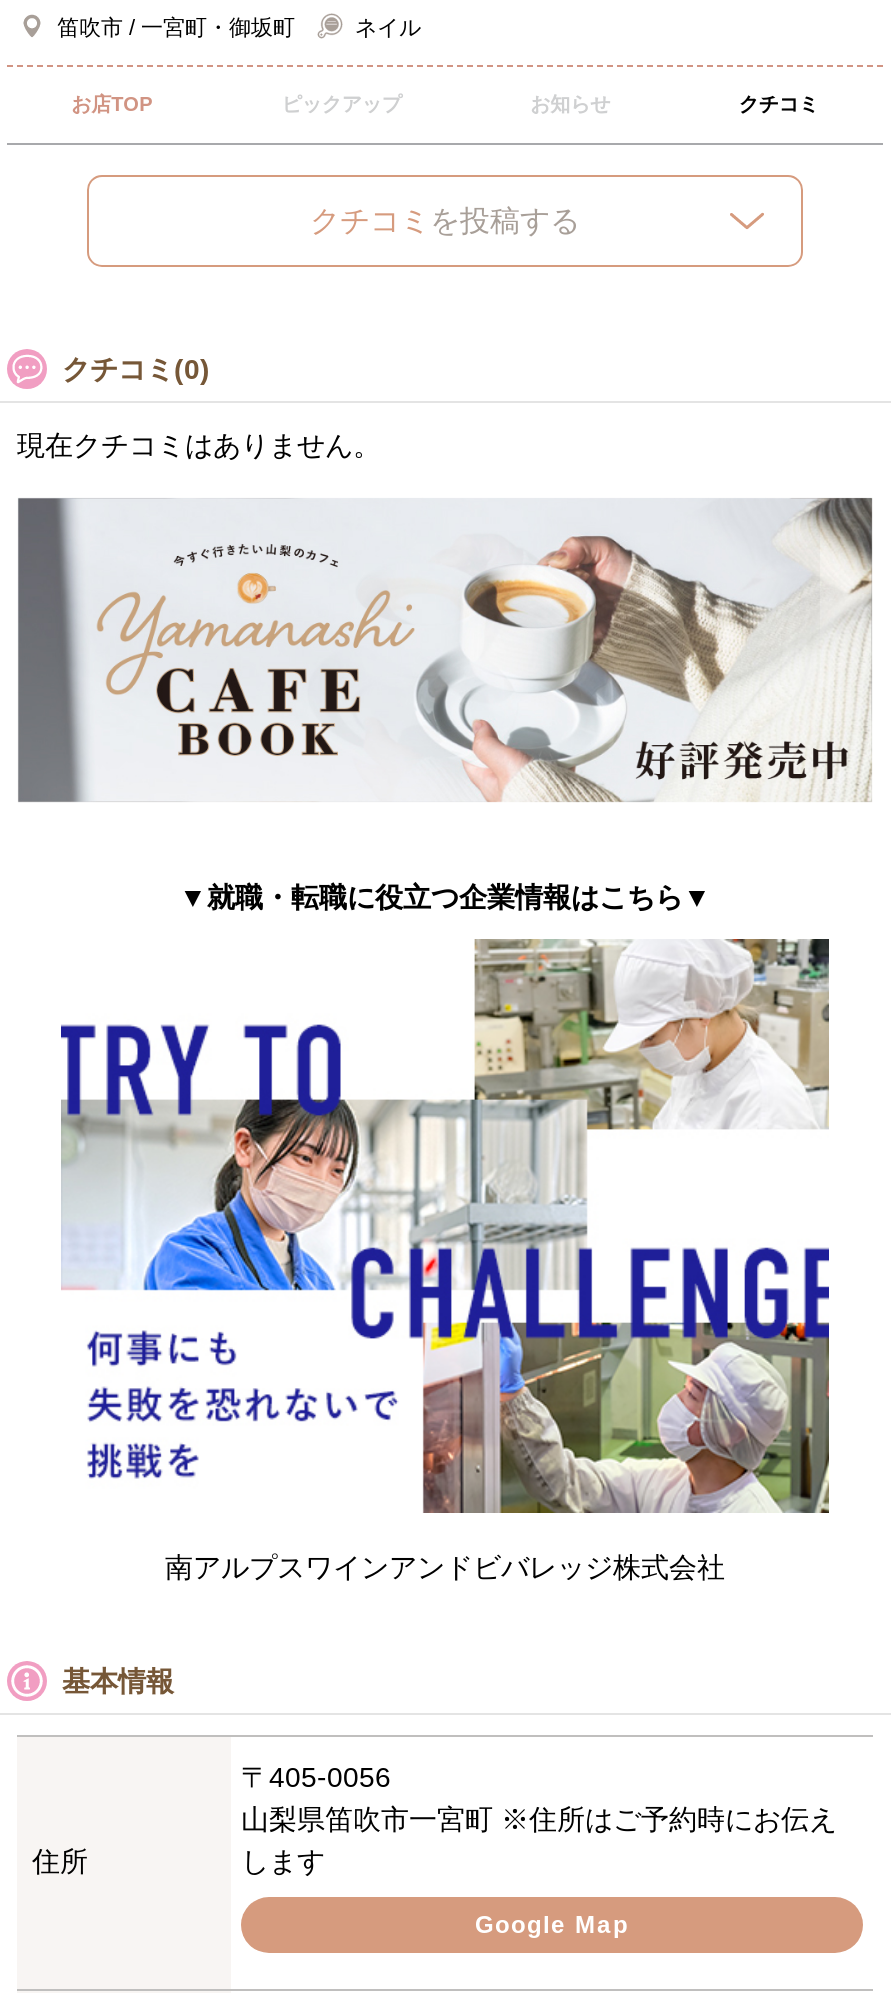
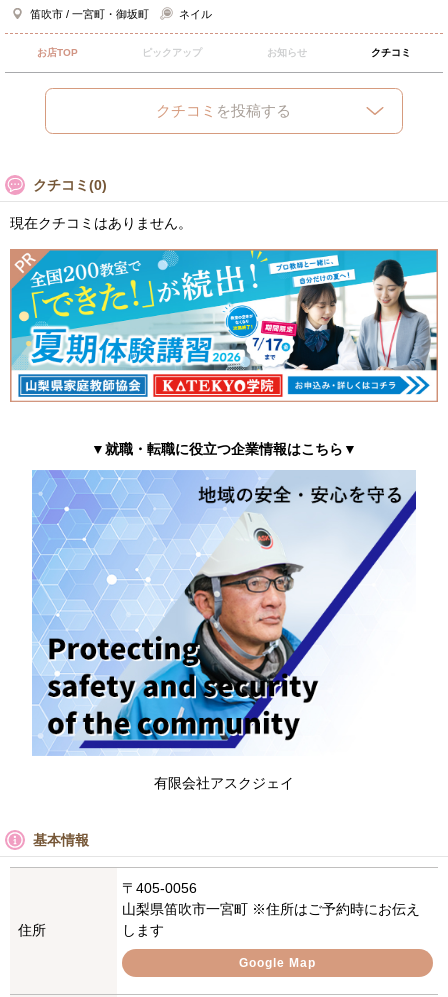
- [image]
+ [image]

- [image]
- 南アルプスワインアンドビバレッジ株式会社
+ [image]
+ 有限会社アスクジェイ
